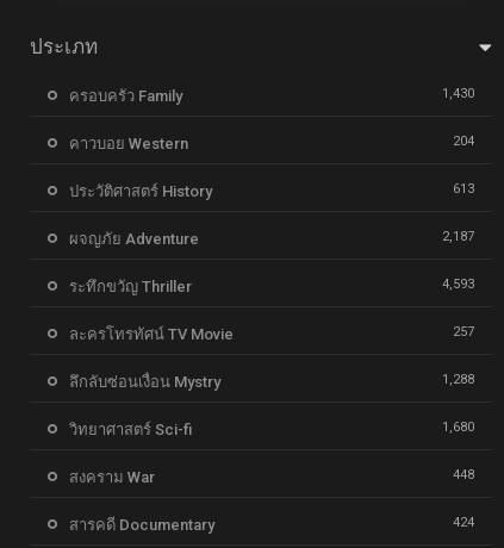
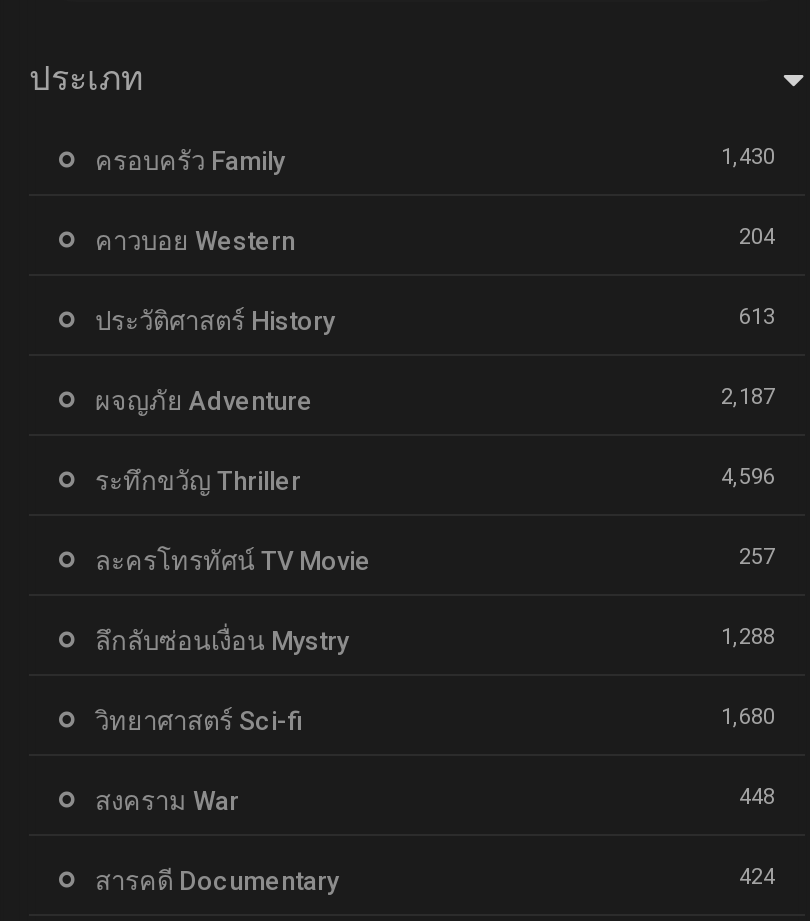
- 4,593
+ 4,596
